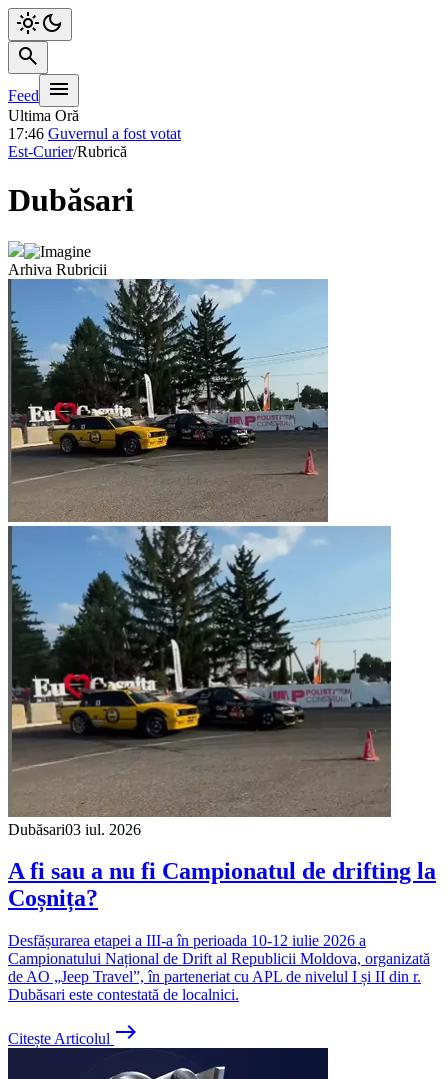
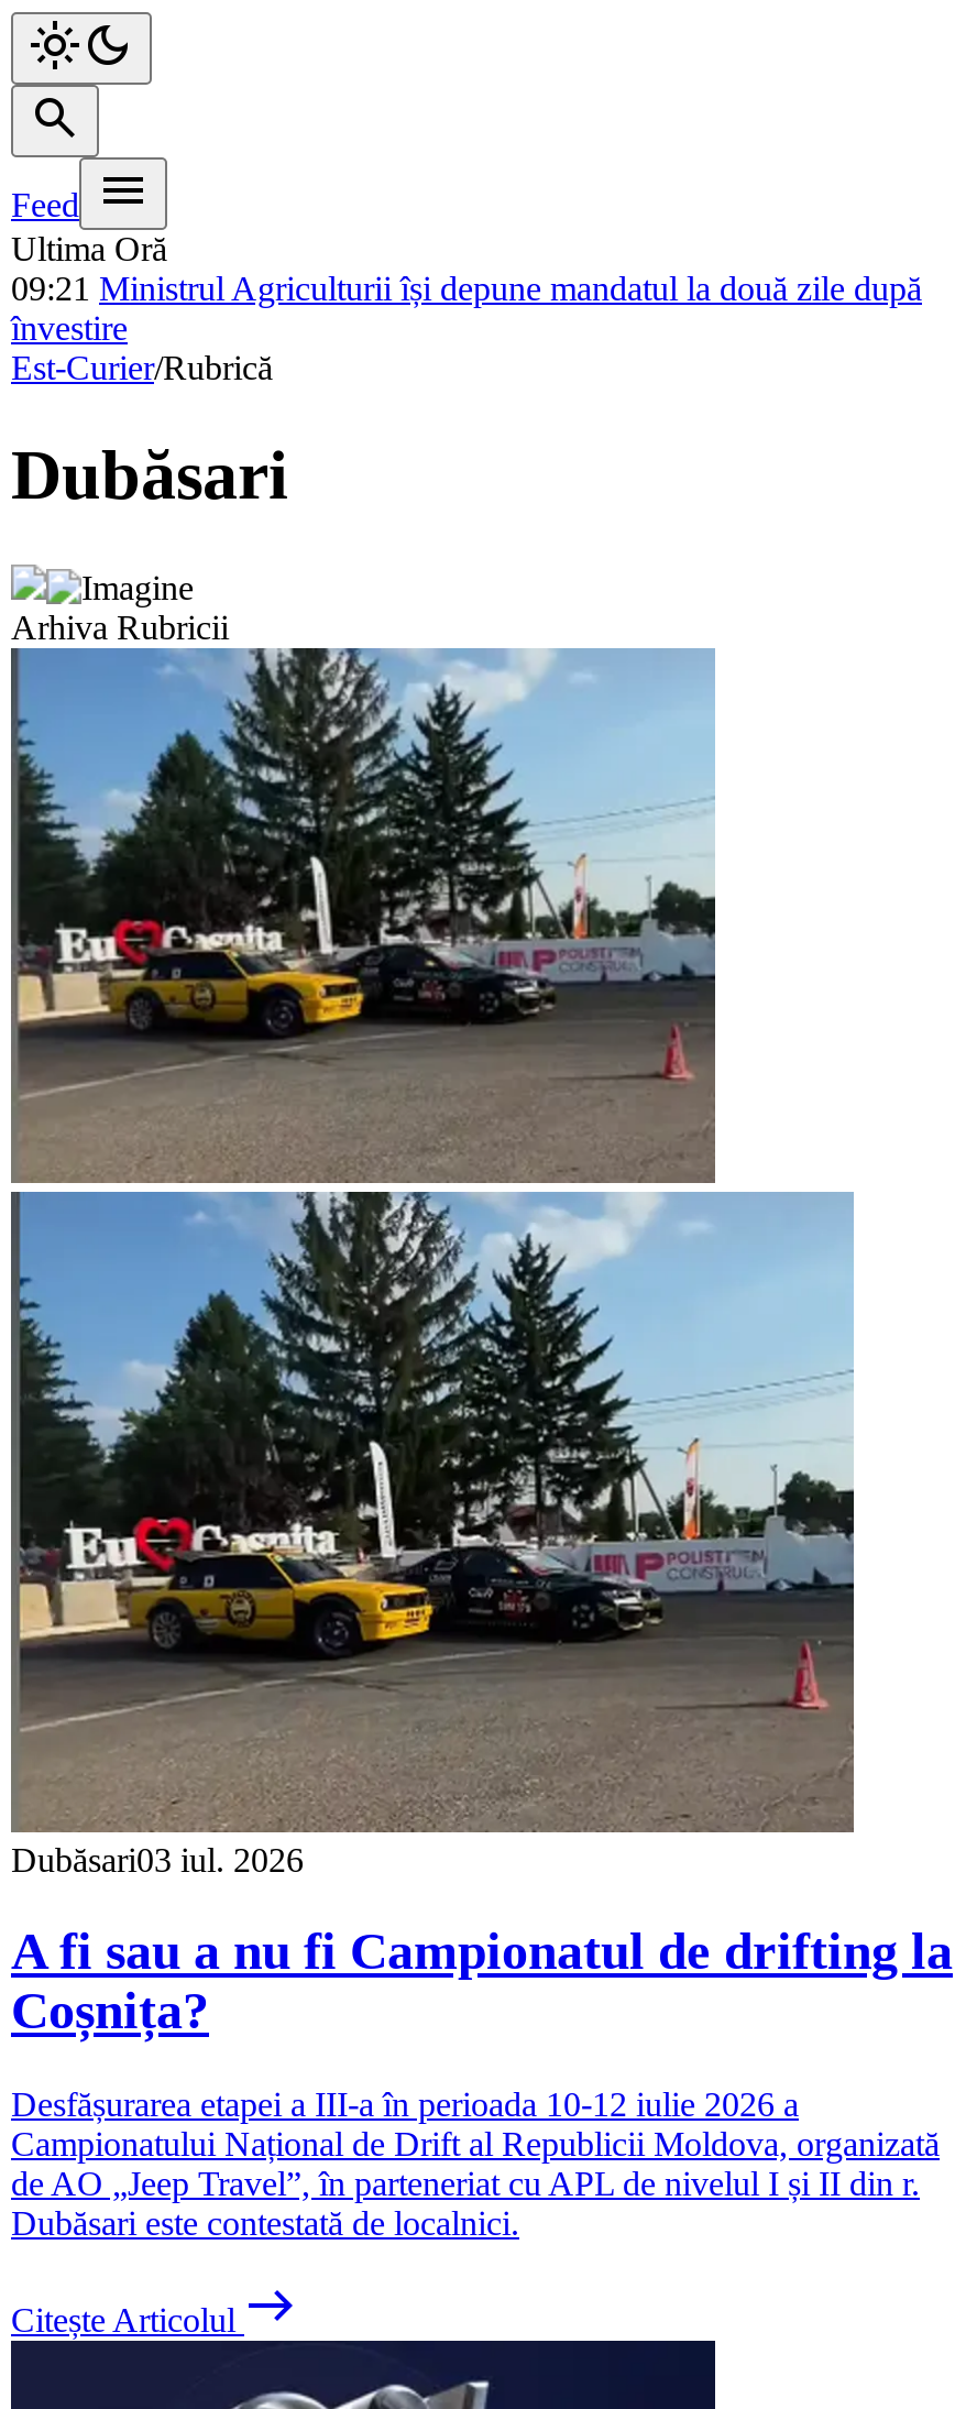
- 17:46 Guvernul a fost votat
+ 09:21 Ministrul Agriculturii își depune mandatul la două zile după
+ învestire
